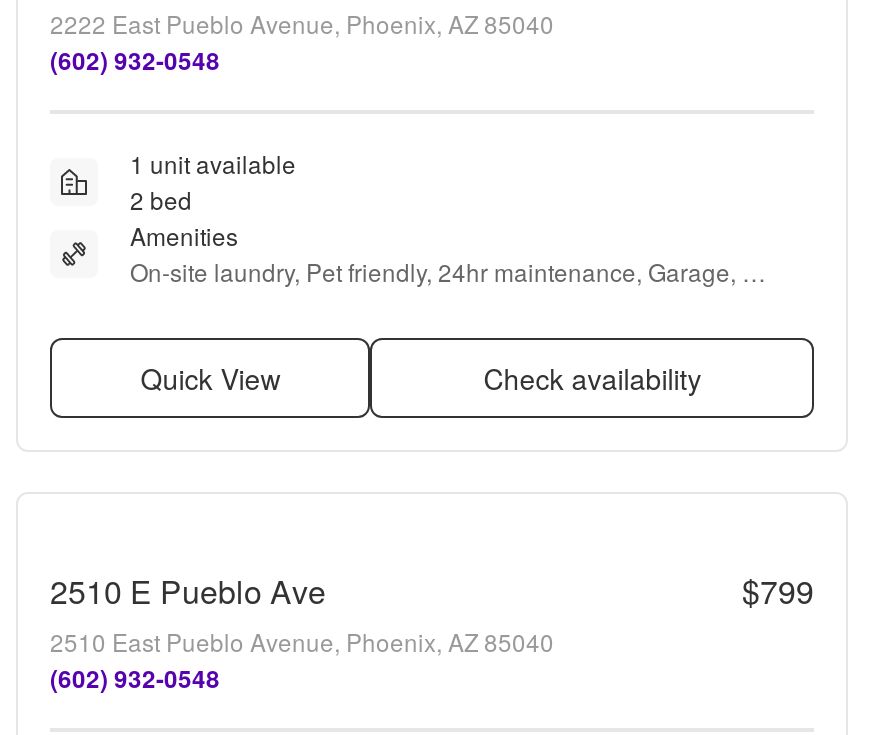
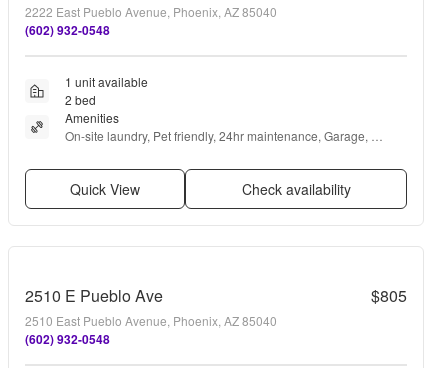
- $799
+ $805
